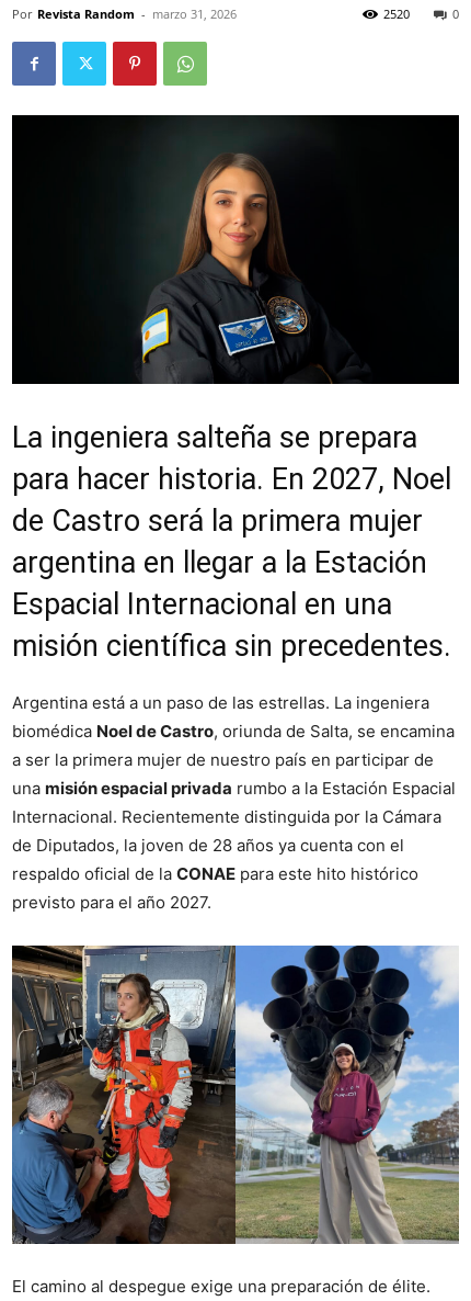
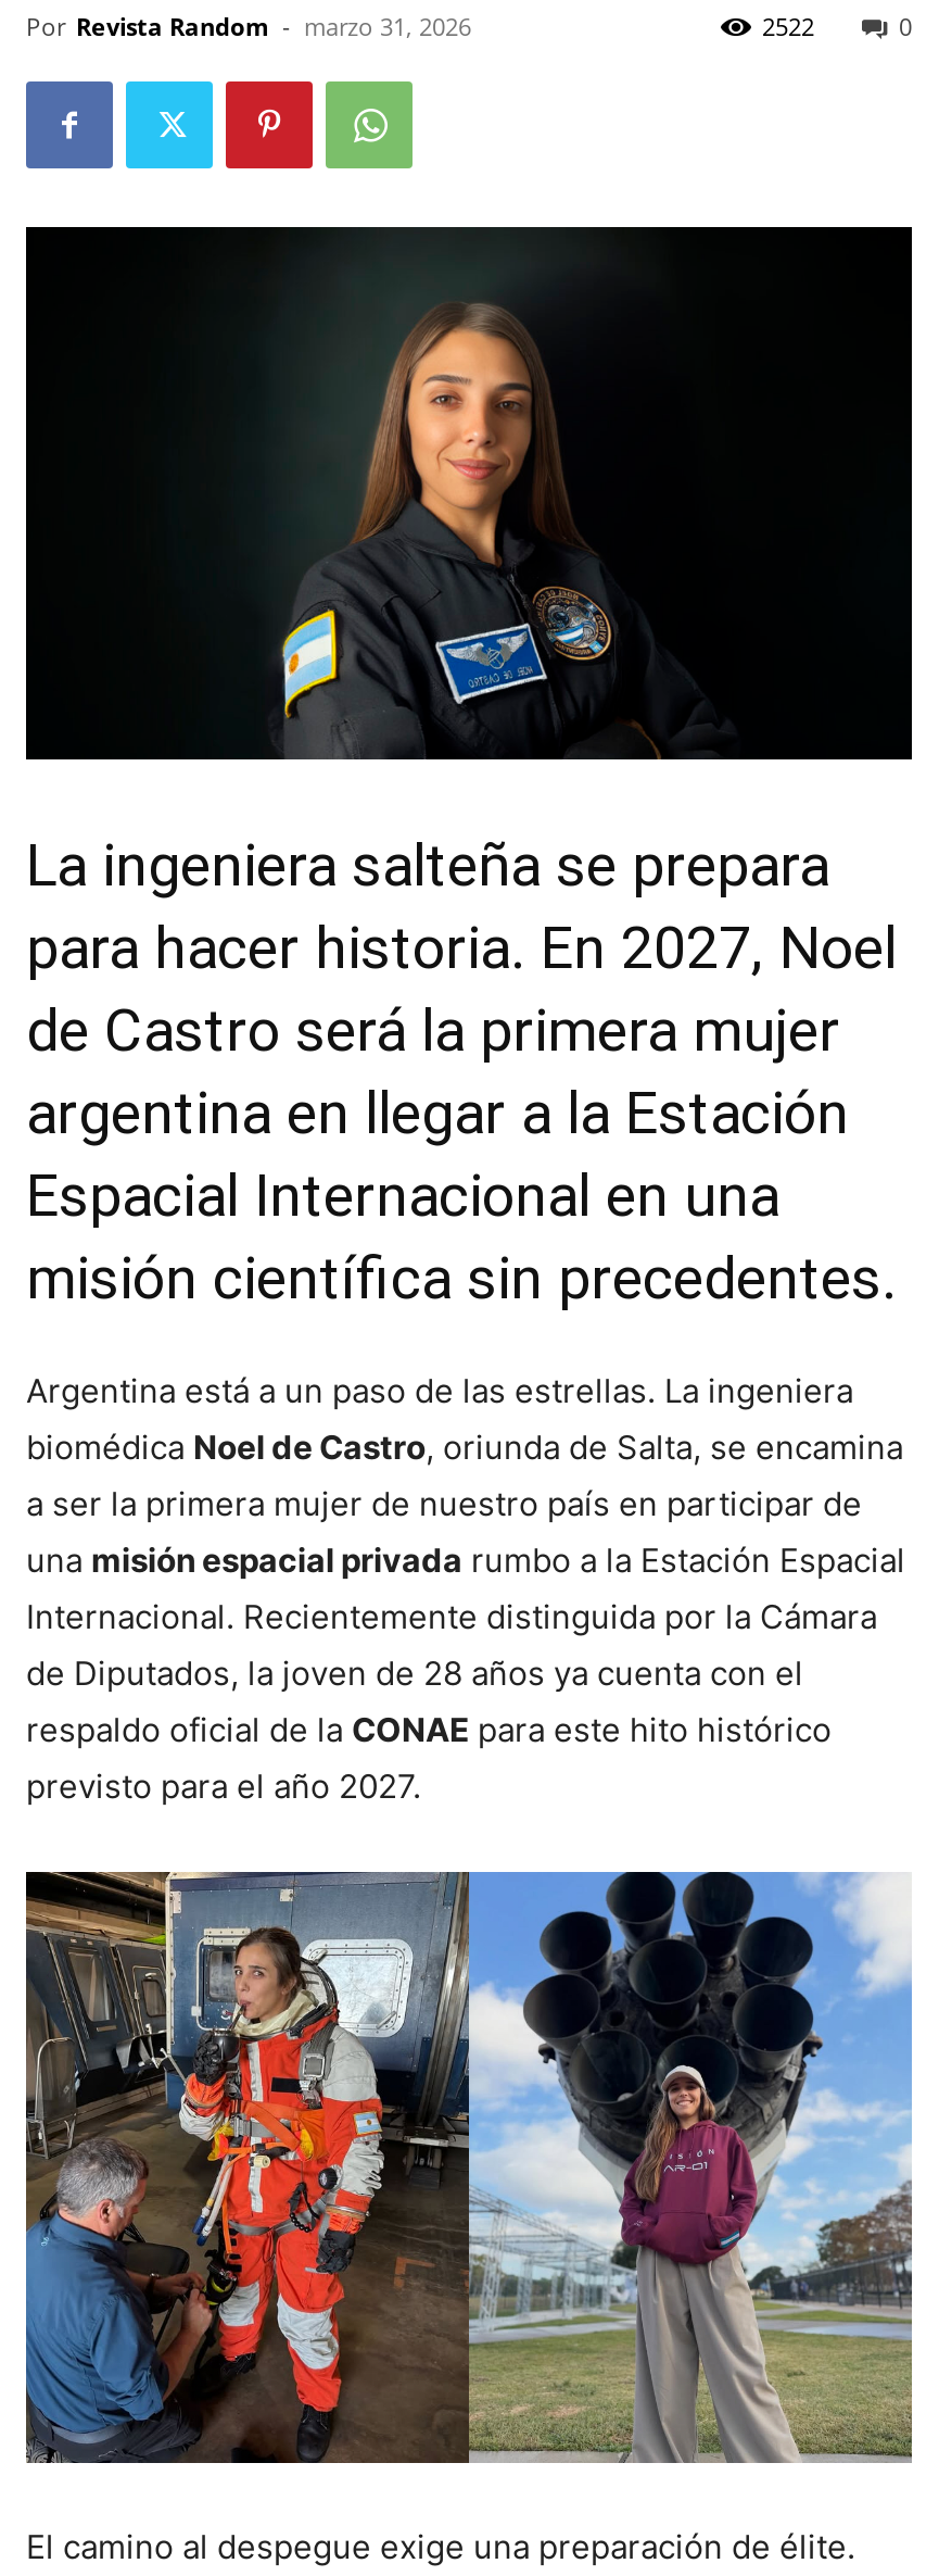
- 2520
+ 2522
